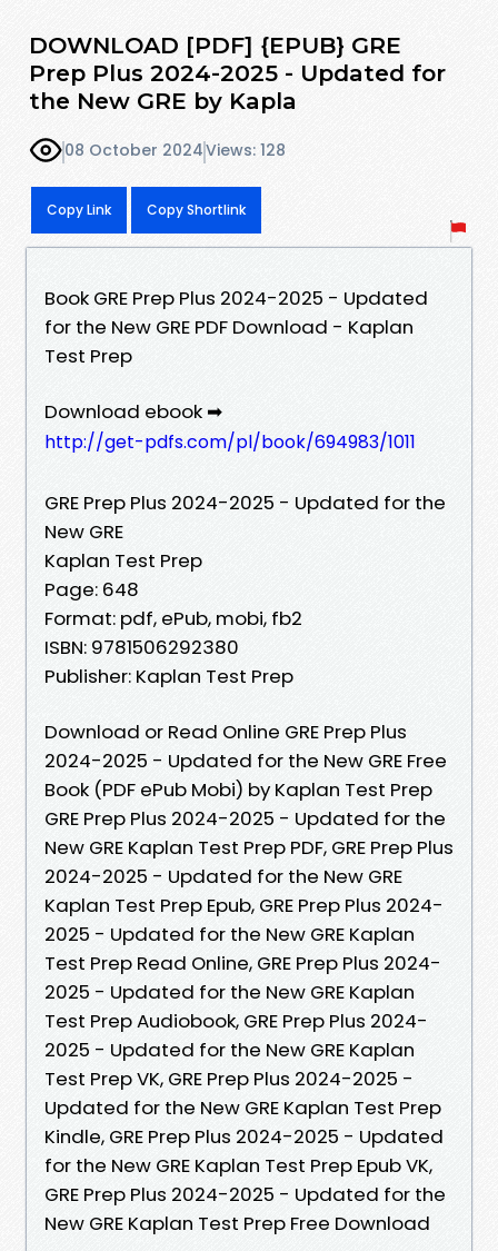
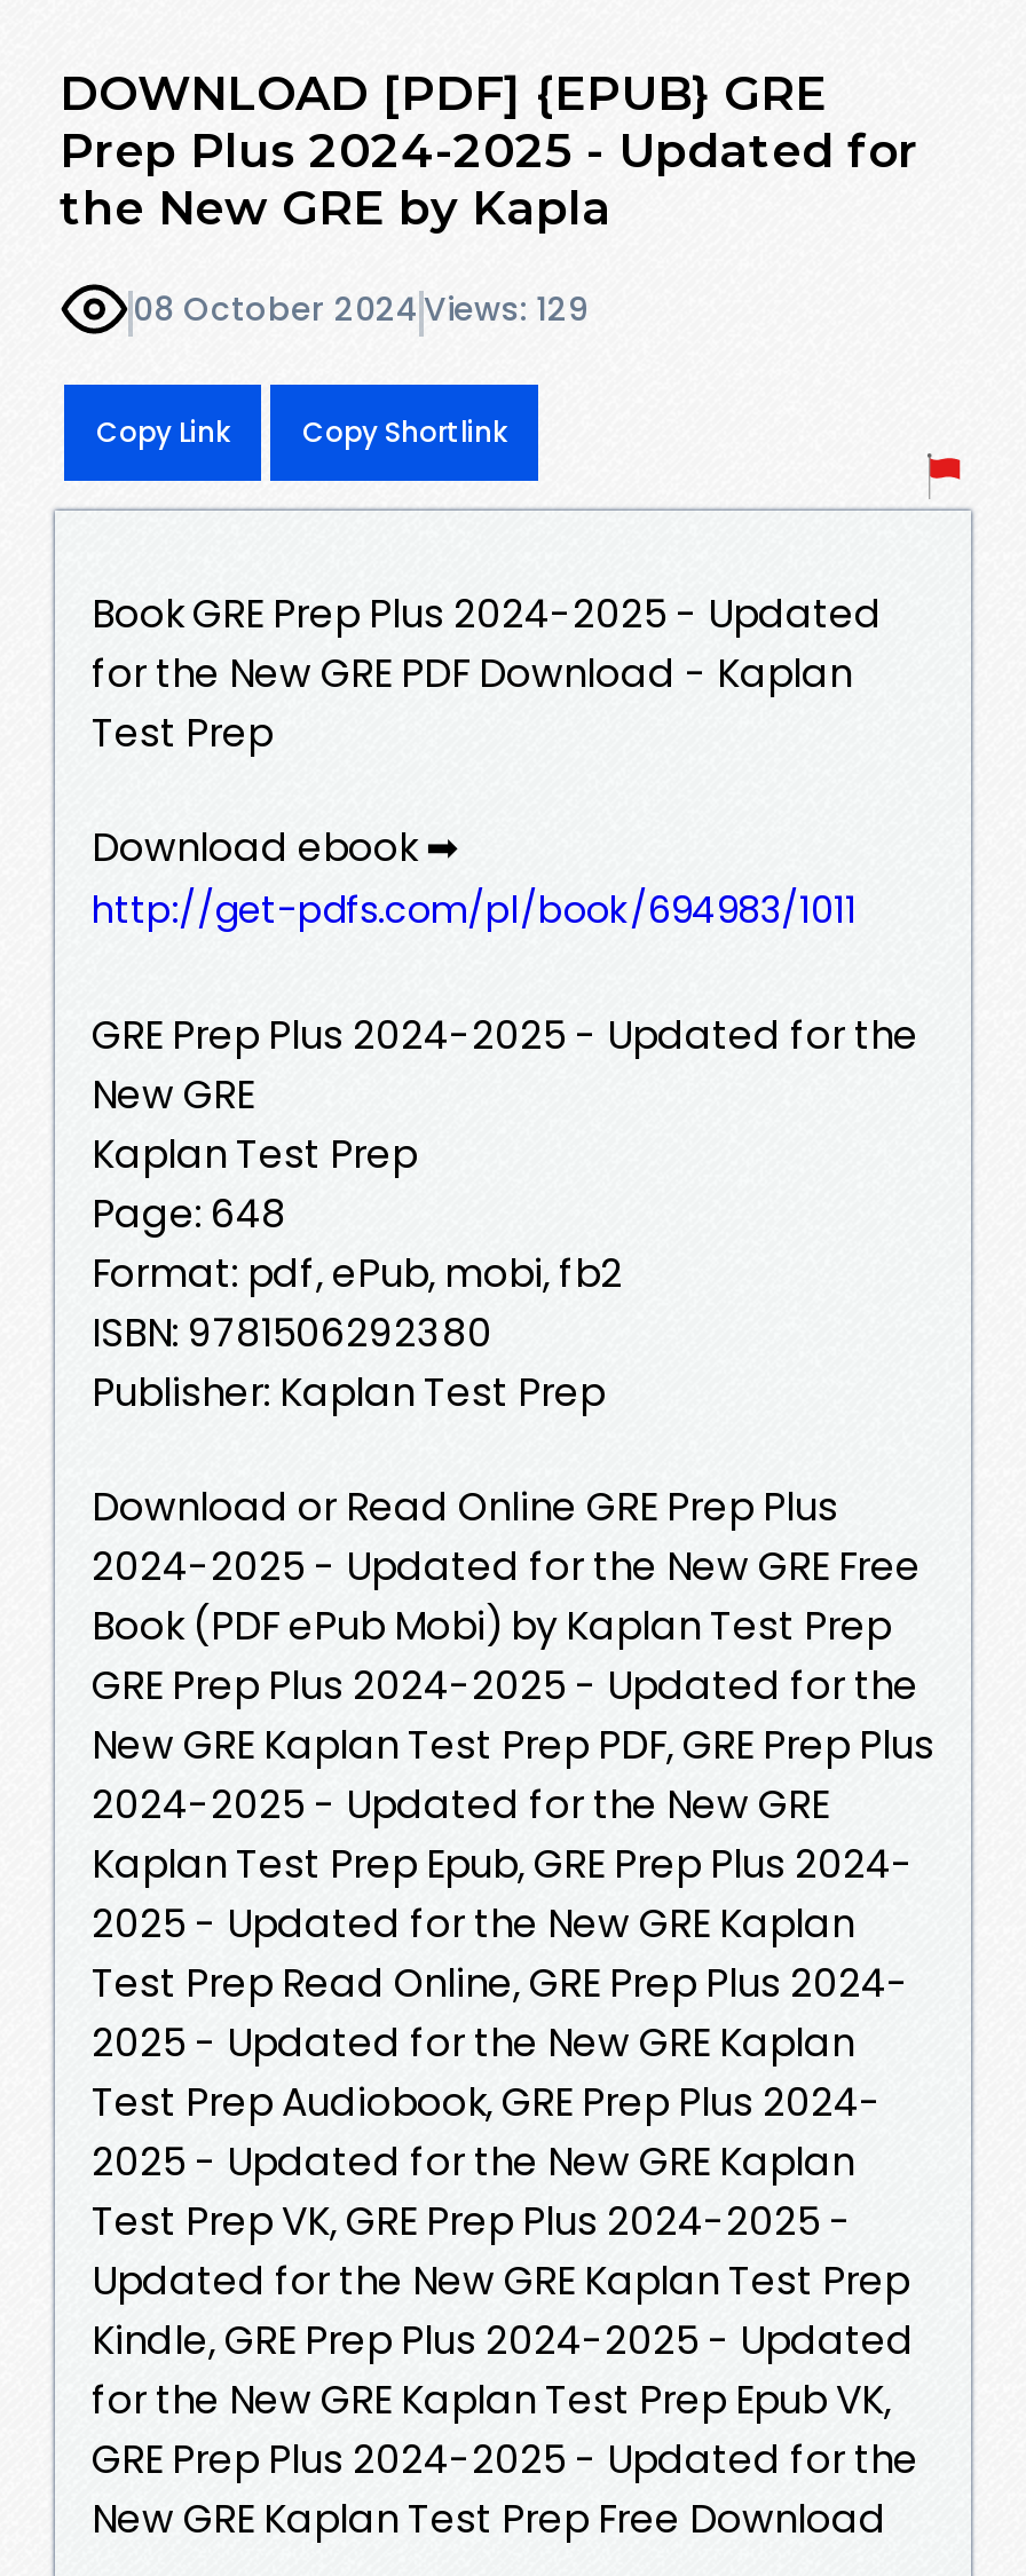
- 08 October 2024 Views: 128
+ 08 October 2024 Views: 129
